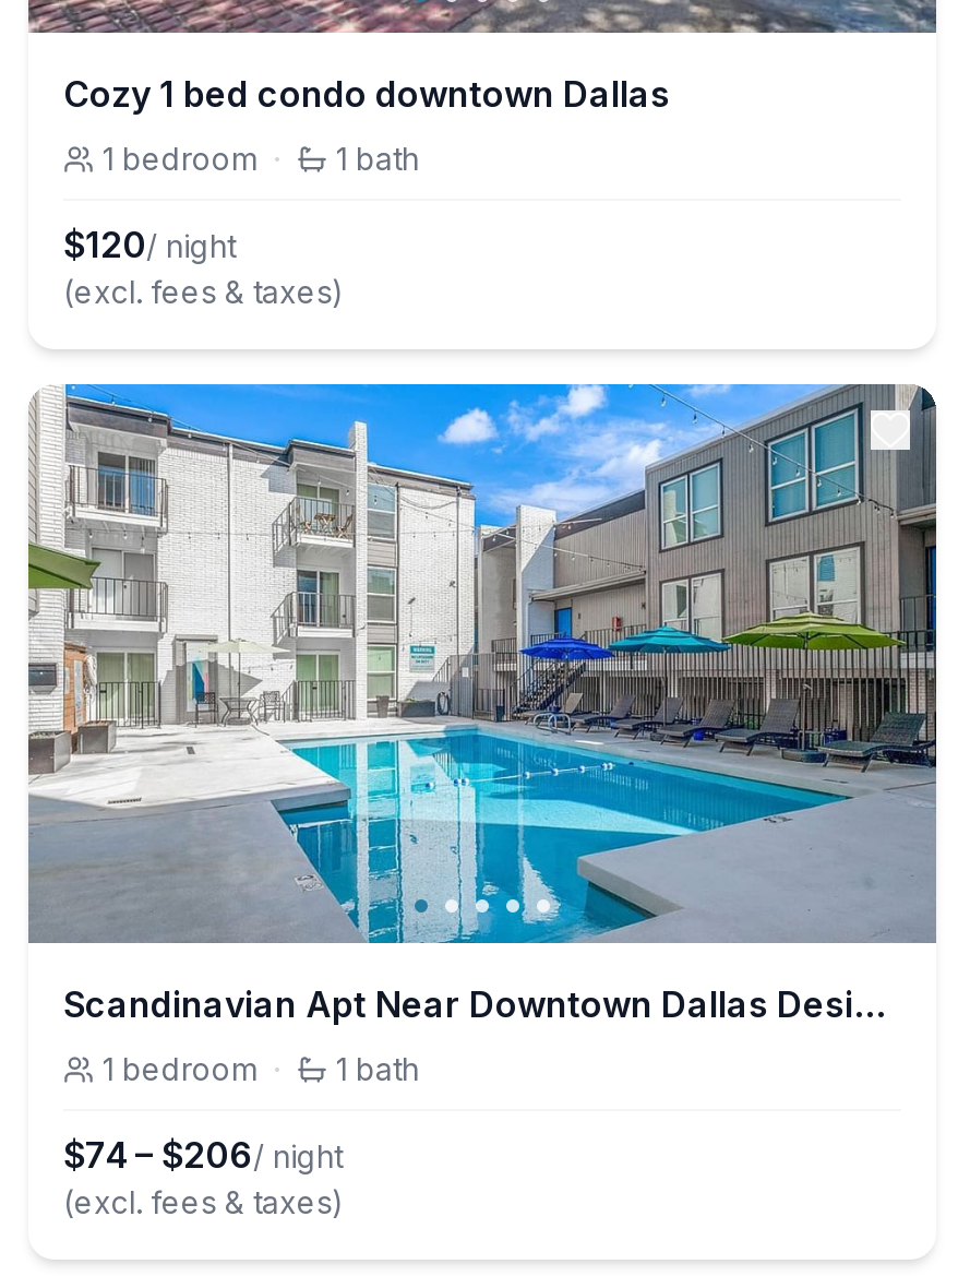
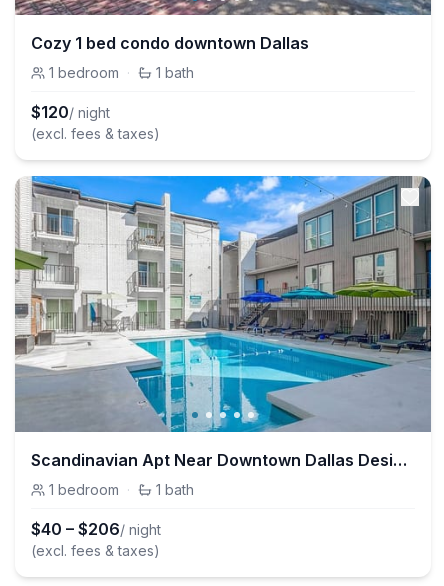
- $74 – $206 / night
+ $40 – $206 / night
